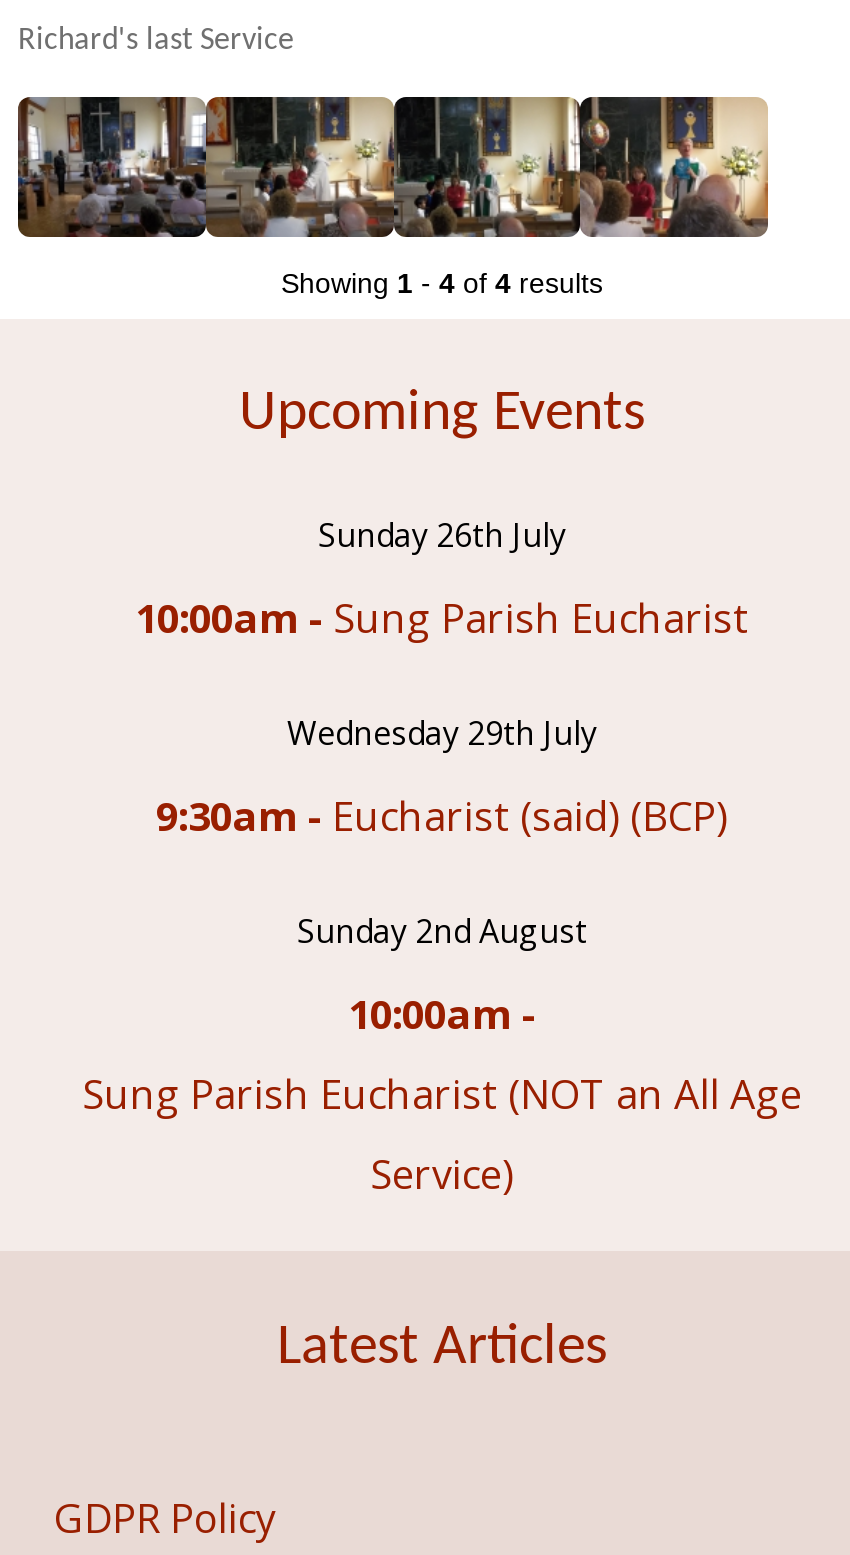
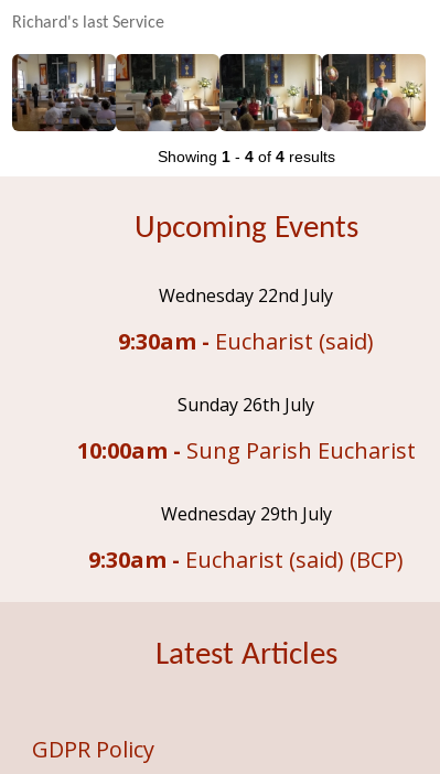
+ Wednesday 22nd July
+ 9:30am - Eucharist (said)

moved down: Sunday 26th July | 10:00am - Sung Parish Eucharist | Wednesday 29th July | 9:30am - Eucharist (said) (BCP)

- Sunday 2nd August
- 10:00am -
- Sung Parish Eucharist (NOT an All Age
- Service)
